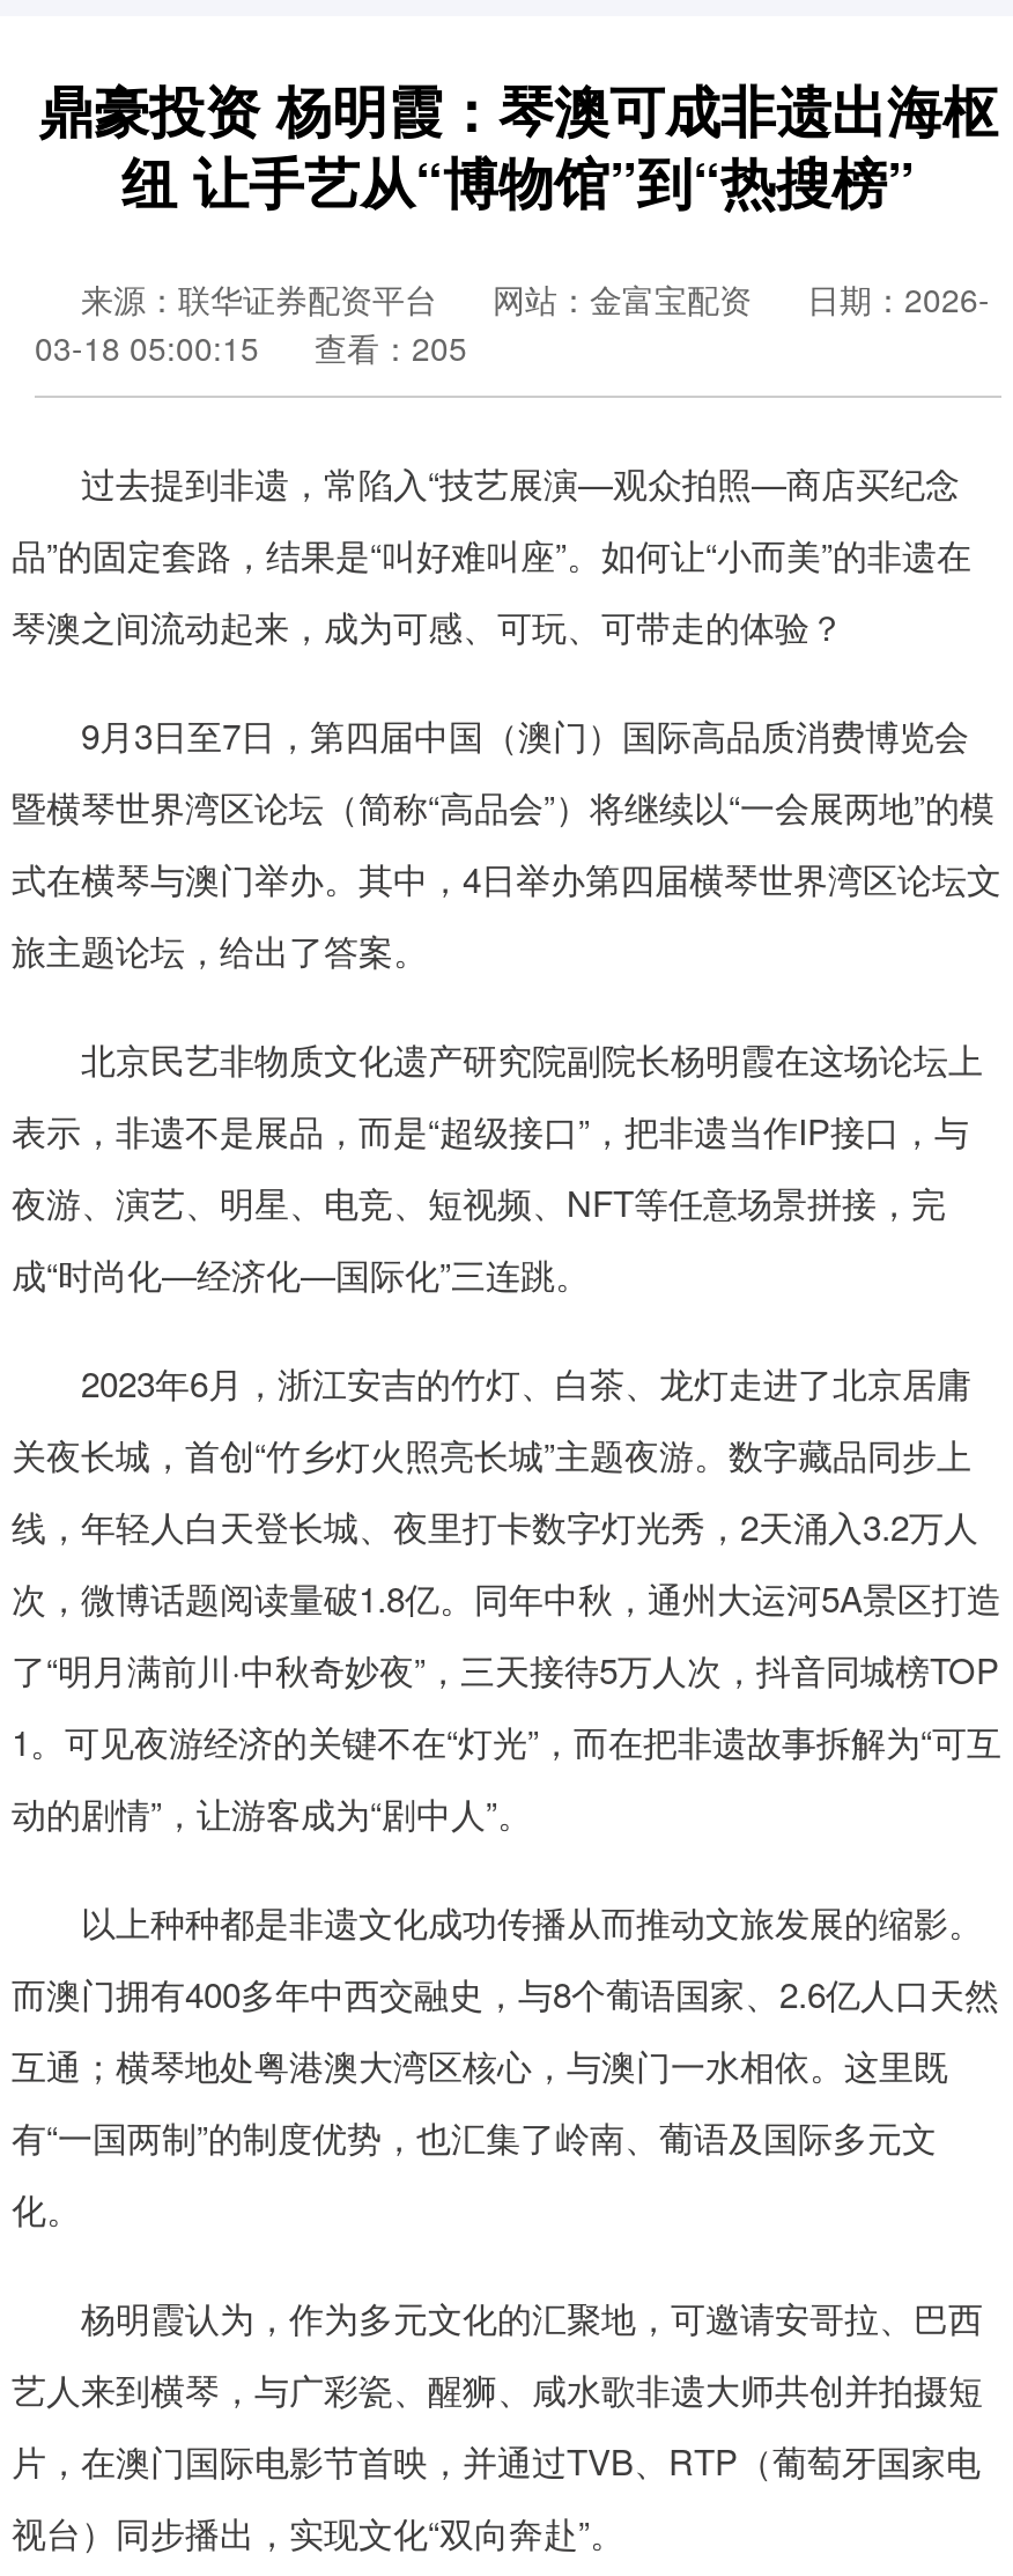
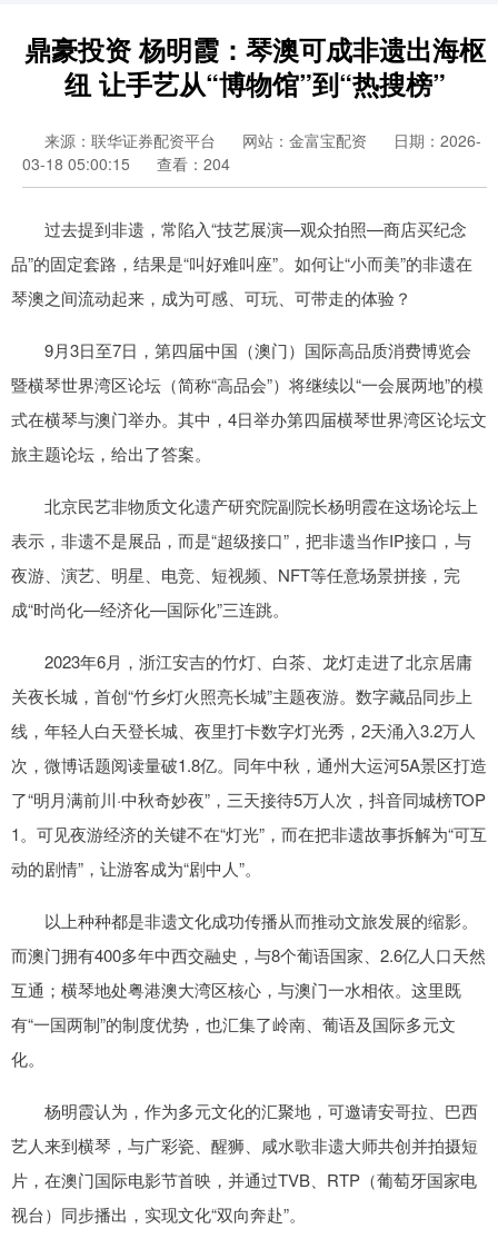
- 03-18 05:00:15 查看：205
+ 03-18 05:00:15 查看：204
